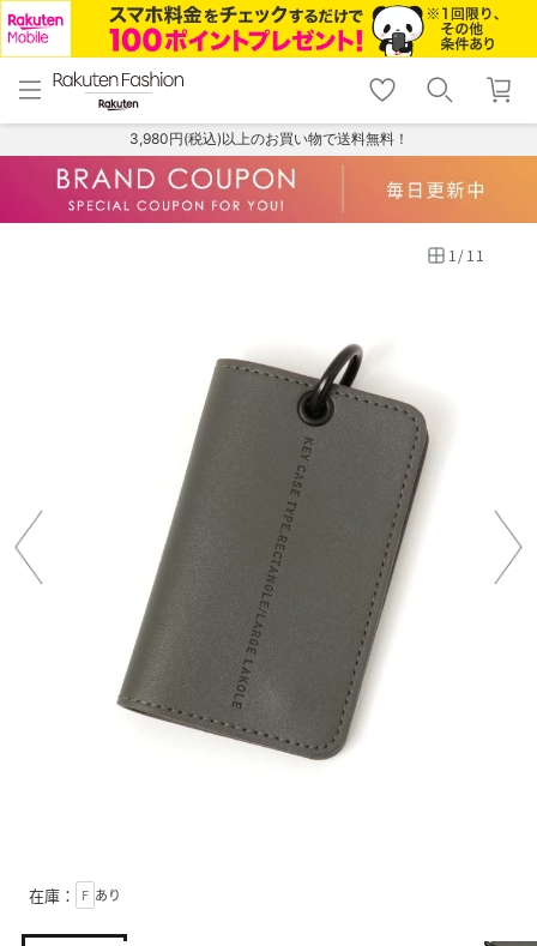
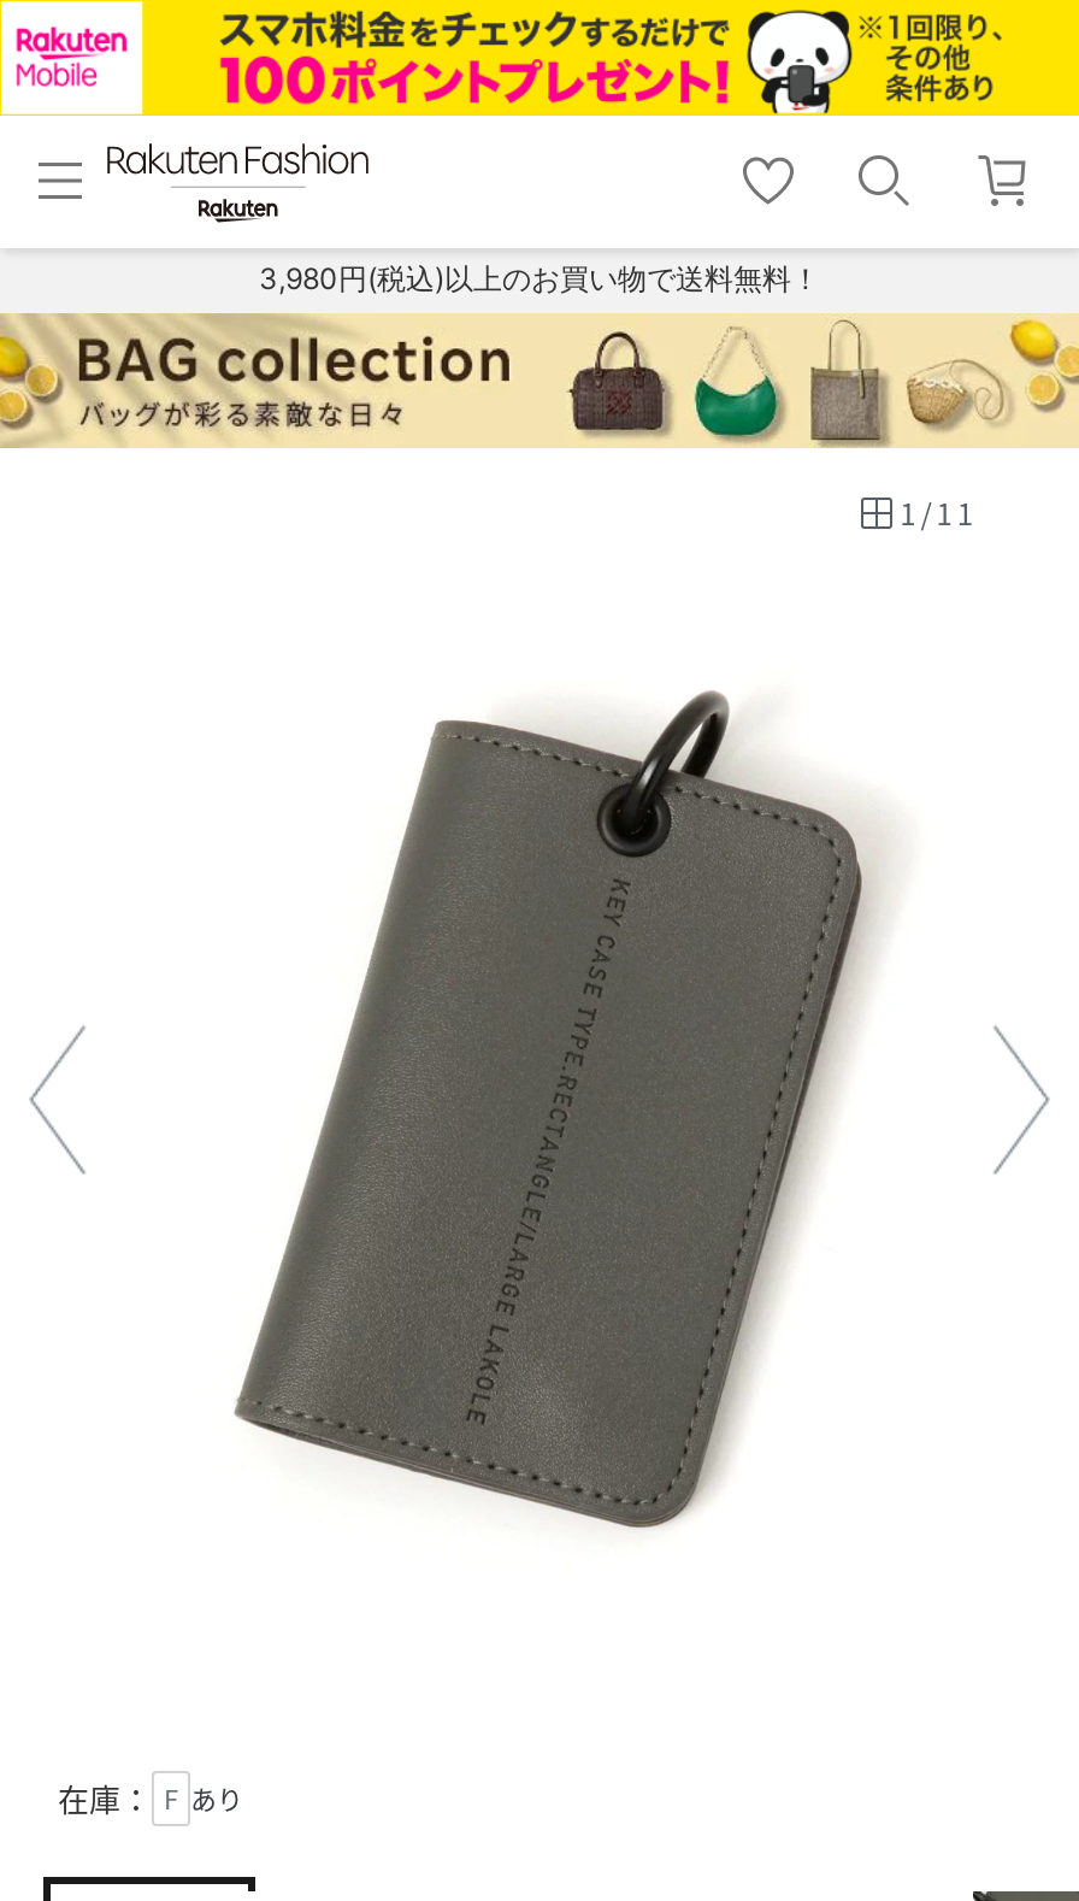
- [image]
+ [image]
